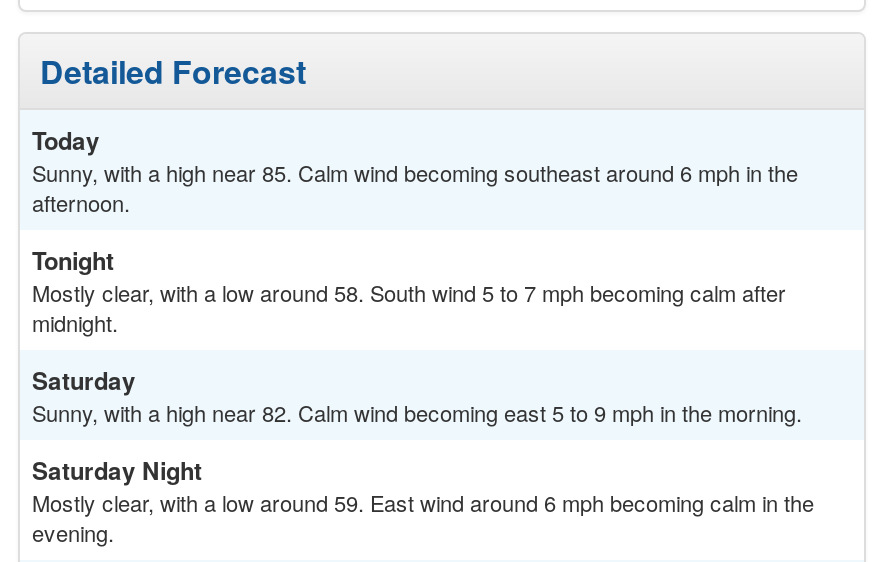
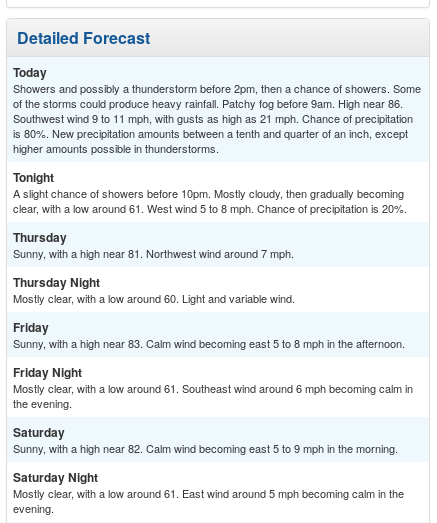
- Sunny, with a high near 85. Calm wind becoming southeast around 6 mph in the
- afternoon.
+ Showers and possibly a thunderstorm before 2pm, then a chance of showers. Some
+ of the storms could produce heavy rainfall. Patchy fog before 9am. High near 86.
+ Southwest wind 9 to 11 mph, with gusts as high as 21 mph. Chance of precipitation
+ is 80%. New precipitation amounts between a tenth and quarter of an inch, except
+ higher amounts possible in thunderstorms.

- Mostly clear, with a low around 58. South wind 5 to 7 mph becoming calm after
- midnight.
+ A slight chance of showers before 10pm. Mostly cloudy, then gradually becoming
+ clear, with a low around 61. West wind 5 to 8 mph. Chance of precipitation is 20%.
+ Thursday
+ Sunny, with a high near 81. Northwest wind around 7 mph.
+ Thursday Night
+ Mostly clear, with a low around 60. Light and variable wind.
+ Friday
+ Sunny, with a high near 83. Calm wind becoming east 5 to 8 mph in the afternoon.
+ Friday Night
+ Mostly clear, with a low around 61. Southeast wind around 6 mph becoming calm in
+ the evening.

- Mostly clear, with a low around 59. East wind around 6 mph becoming calm in the
+ Mostly clear, with a low around 61. East wind around 5 mph becoming calm in the
